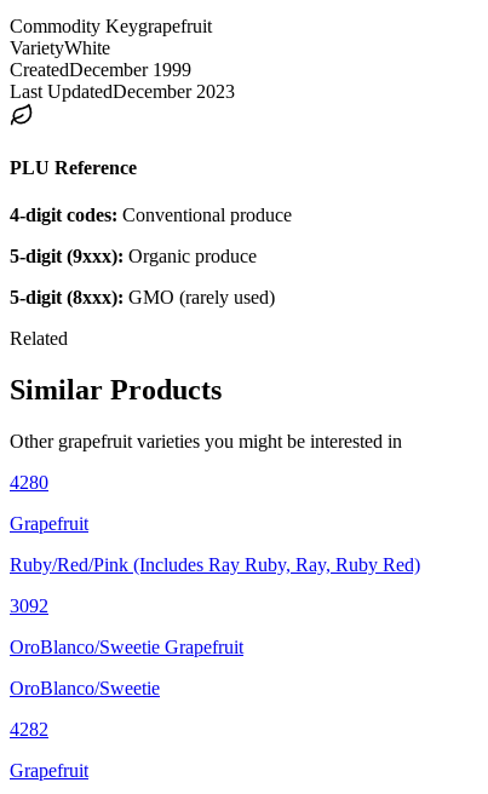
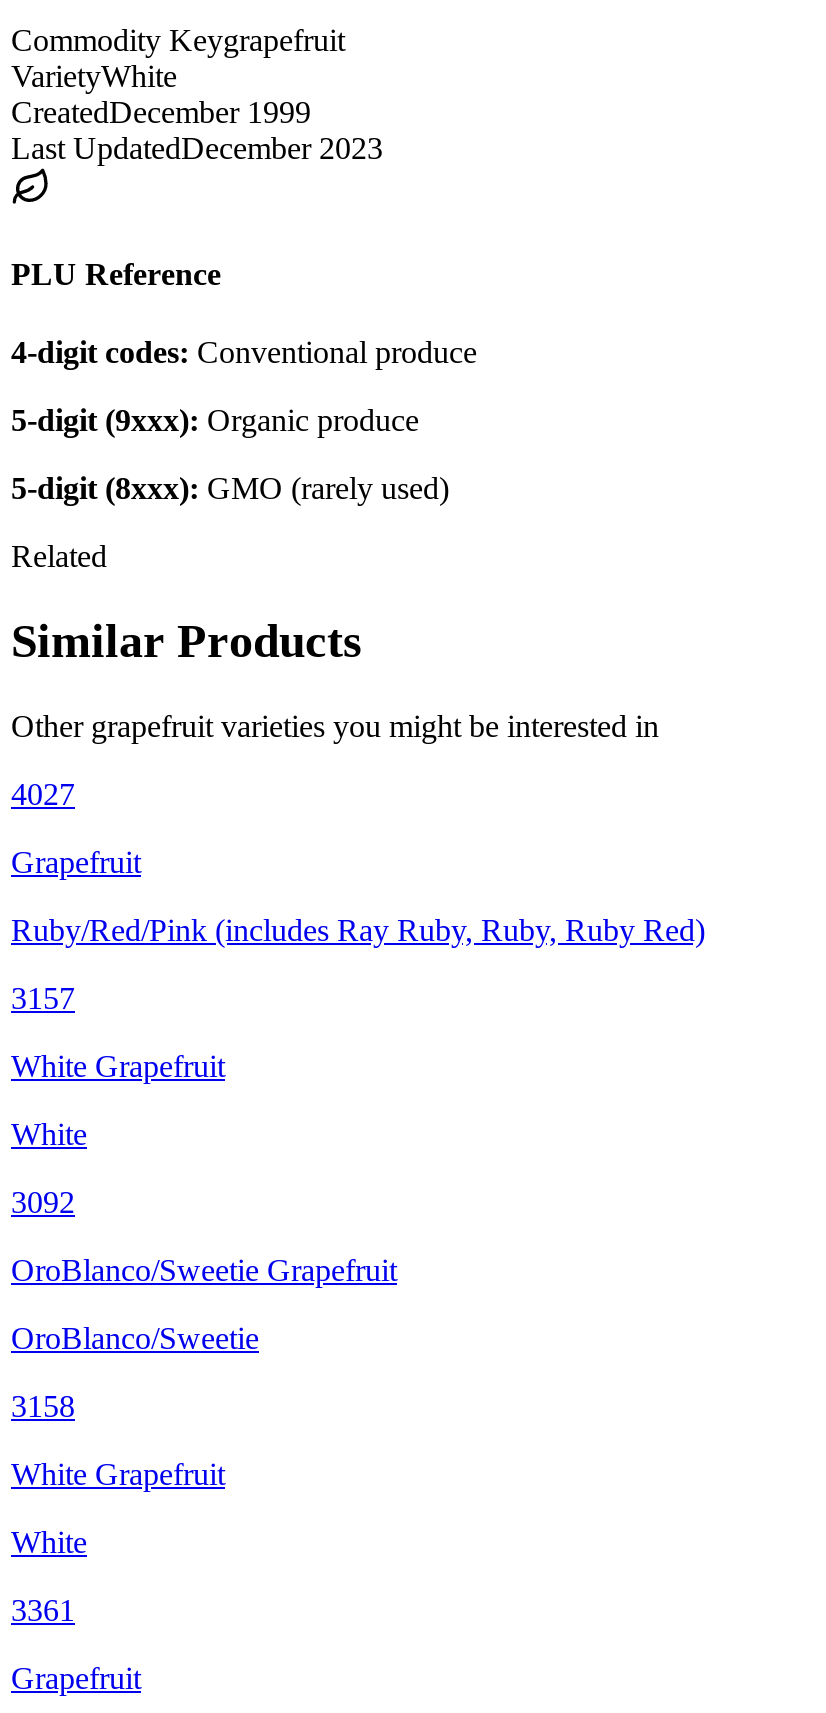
- 4280
+ 4027

- Ruby/Red/Pink (Includes Ray Ruby, Ray, Ruby Red)
+ Ruby/Red/Pink (includes Ray Ruby, Ruby, Ruby Red)
+ 3157
+ White Grapefruit
+ White

- 4282
+ 3158
+ White Grapefruit
+ White
+ 3361
